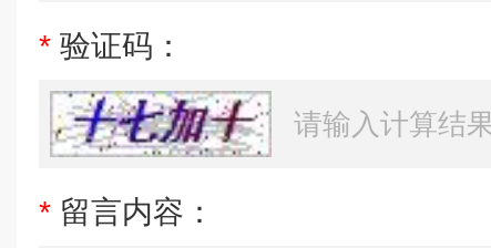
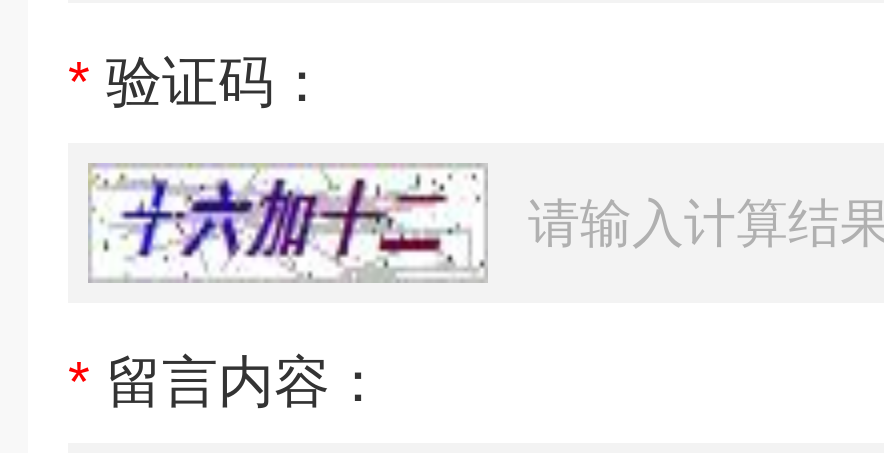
- [image]
+ [image]
